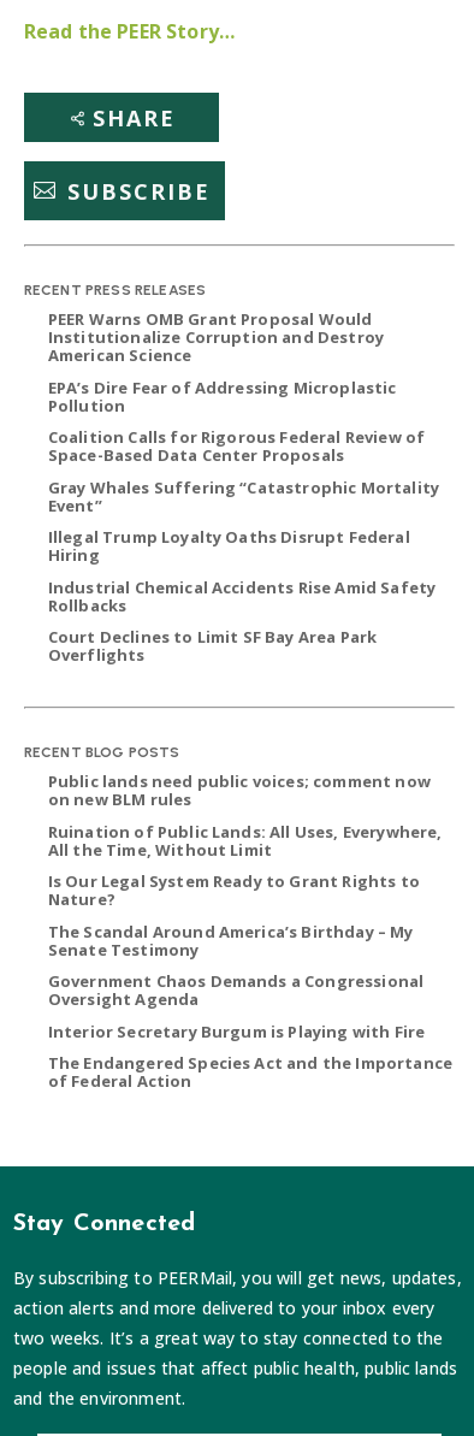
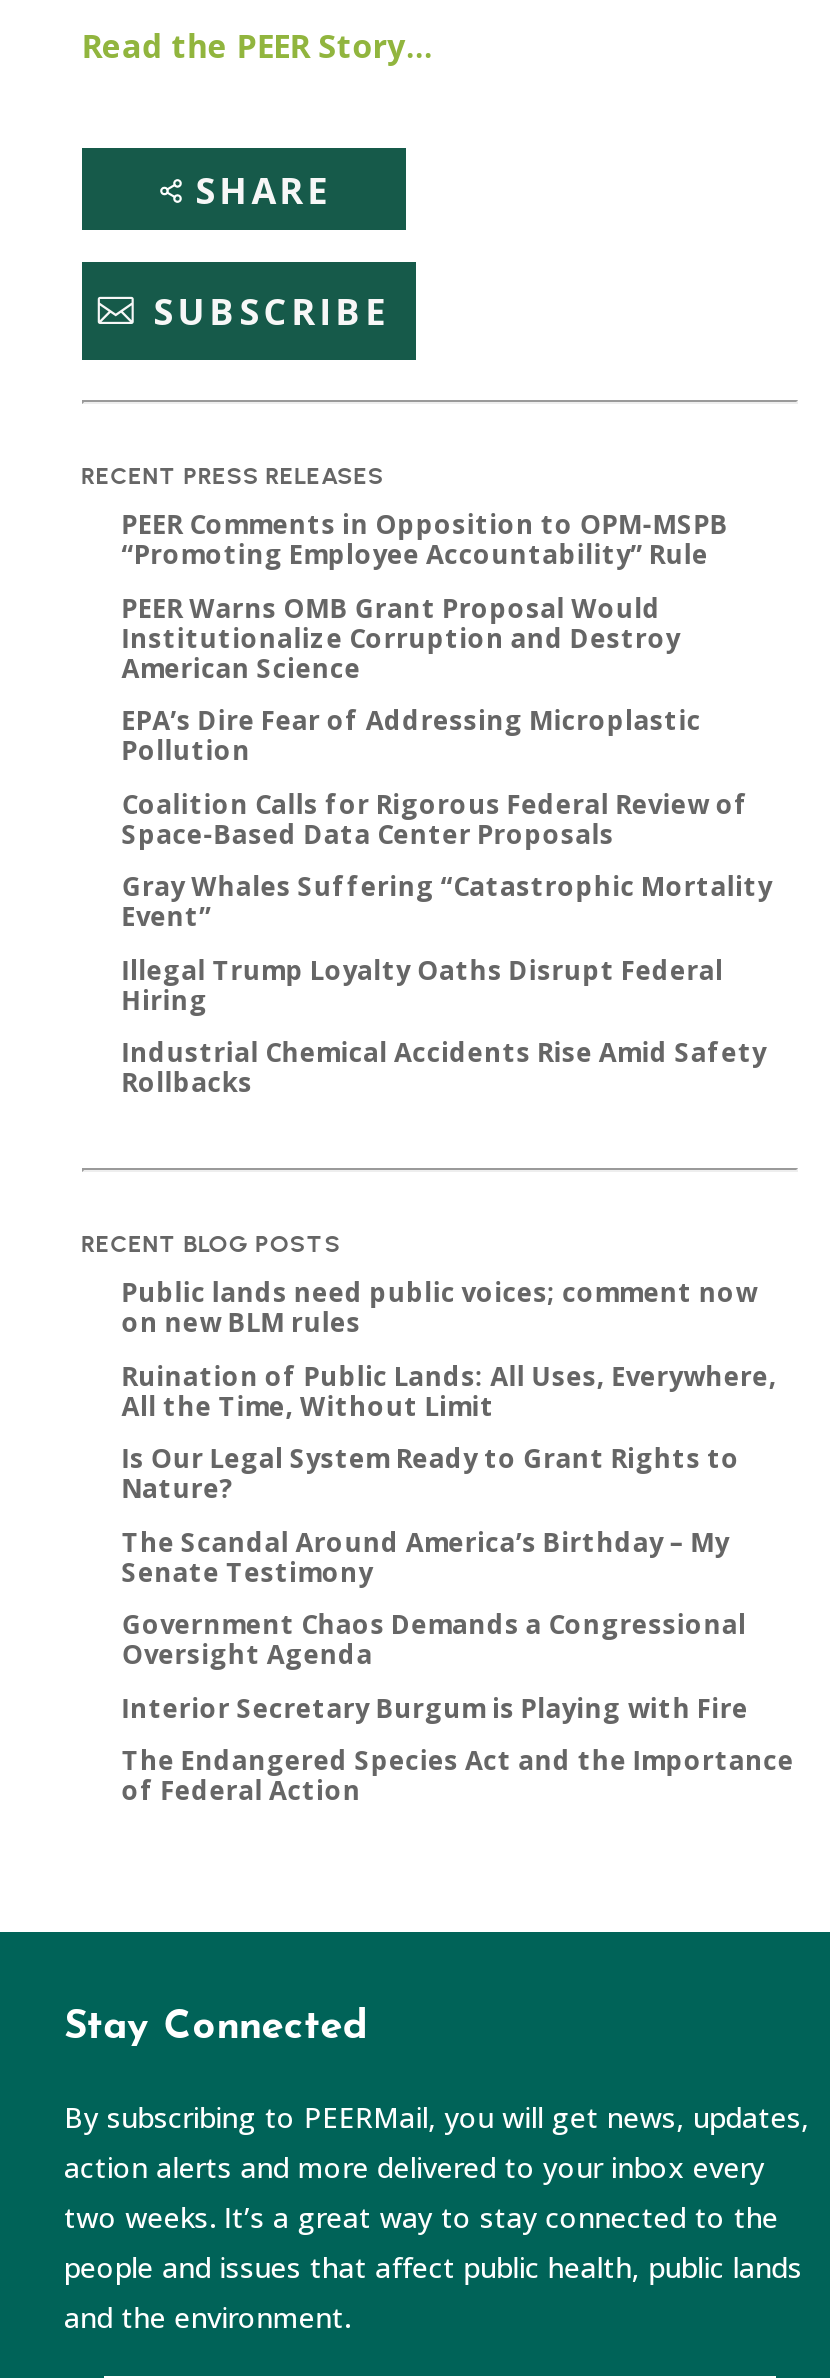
+ PEER Comments in Opposition to OPM-MSPB
+ “Promoting Employee Accountability” Rule

moved down: PEER Warns OMB Grant Proposal Would | Institutionalize Corruption and Destroy | American Science | ... | Industrial Chemical Accidents Rise Amid Safety | Rollbacks

- Court Declines to Limit SF Bay Area Park
- Overflights
